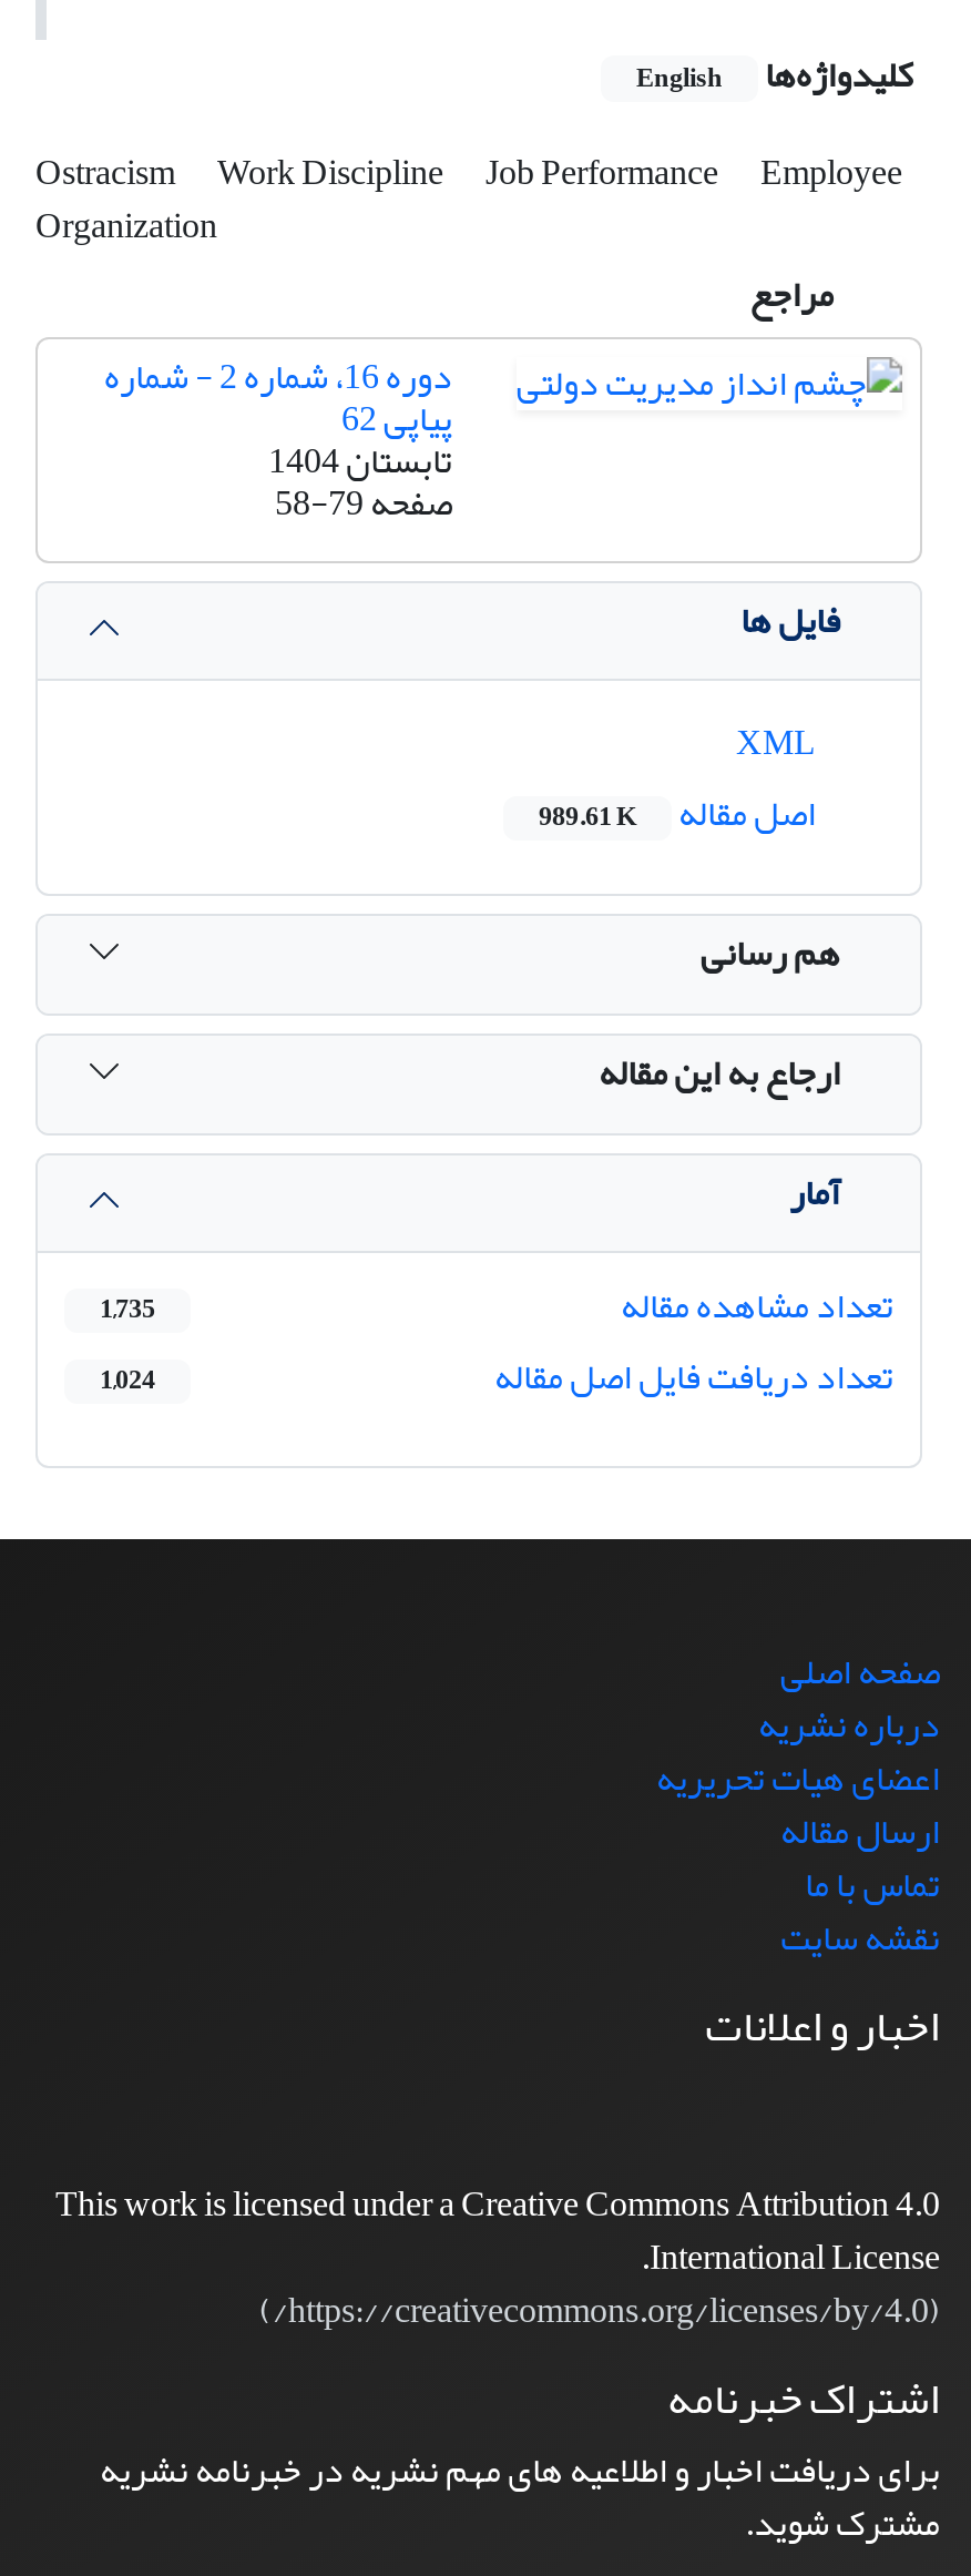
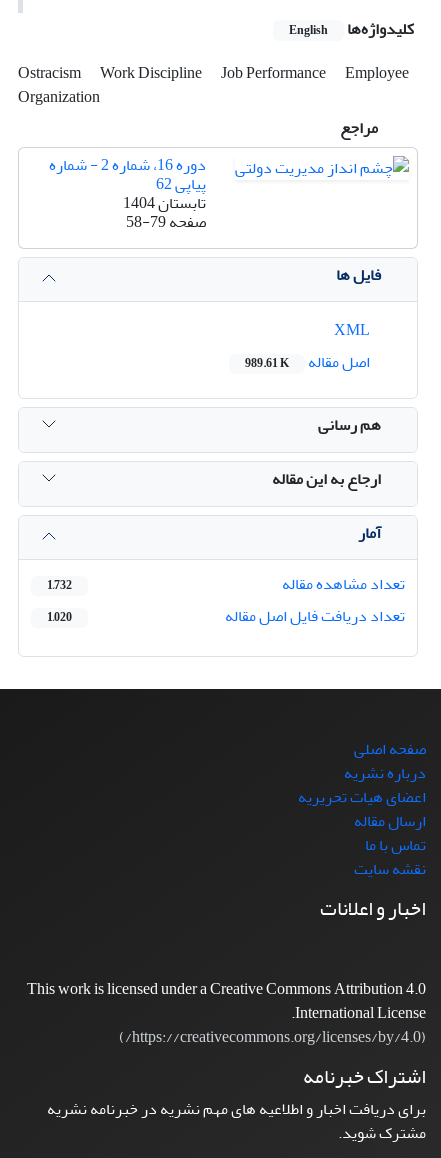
- 1,735
+ 1,732

- 1,024
+ 1,020
